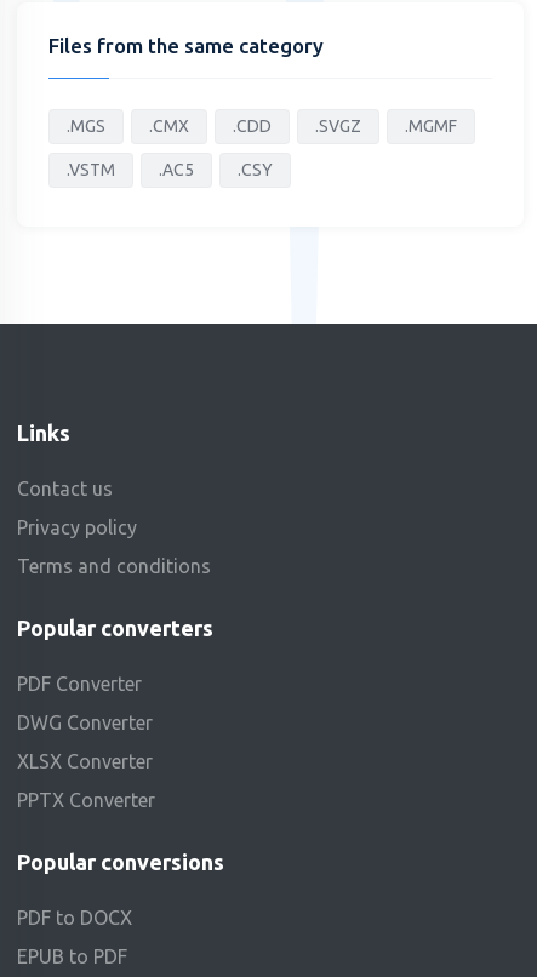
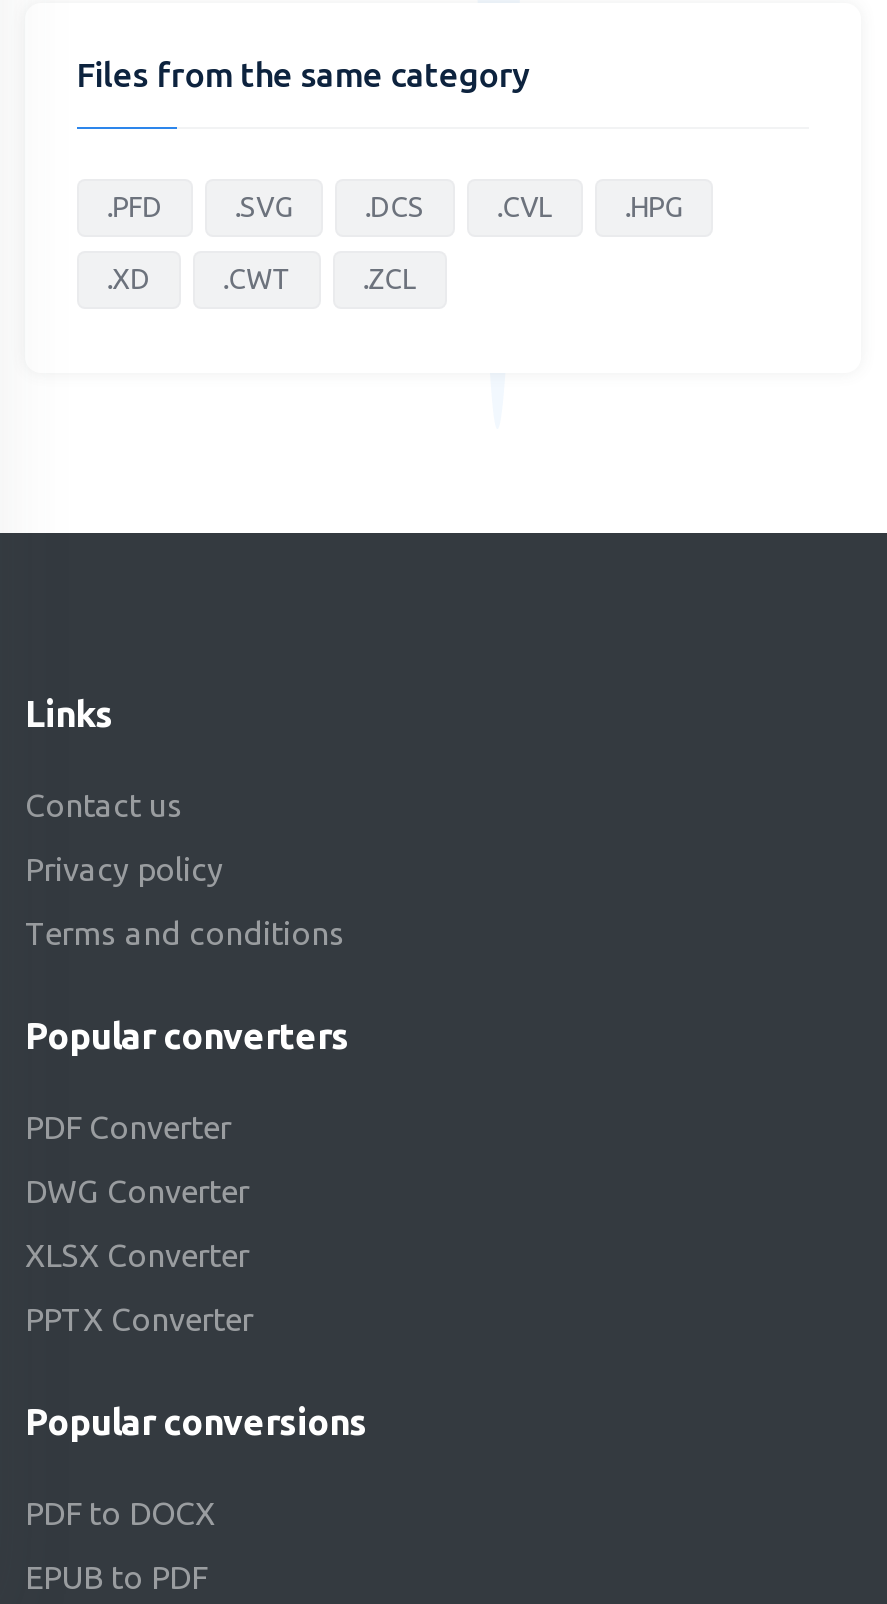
- .MGS
- .CMX
- .CDD
- .SVGZ
- .MGMF
+ .PFD
+ .SVG
+ .DCS
+ .CVL
+ .HPG

- .VSTM
- .AC5
- .CSY
+ .XD
+ .CWT
+ .ZCL
